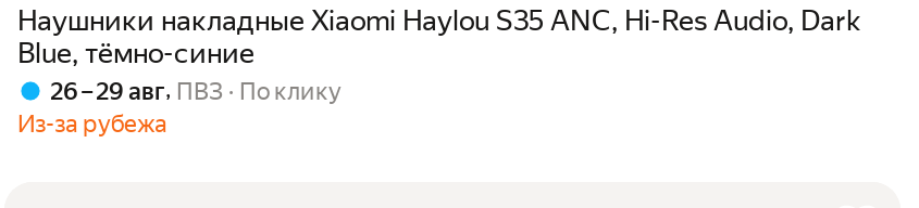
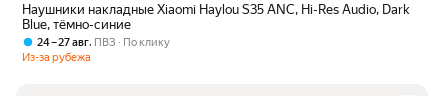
- 26 – 29 авг, ПВЗ По клику
+ 24 – 27 авг, ПВЗ По клику
